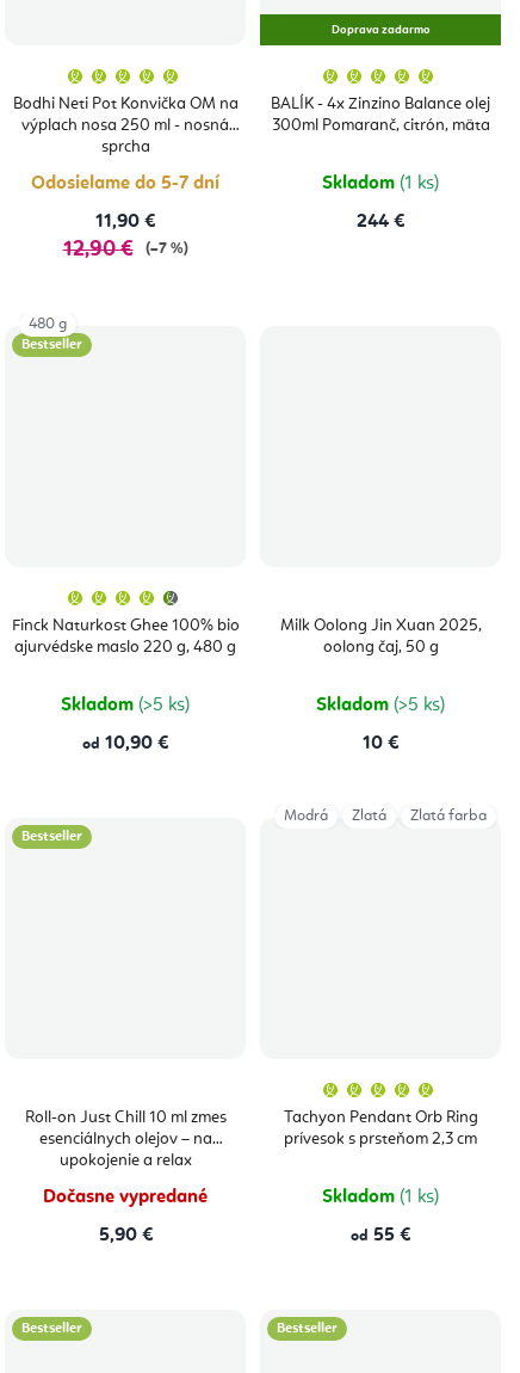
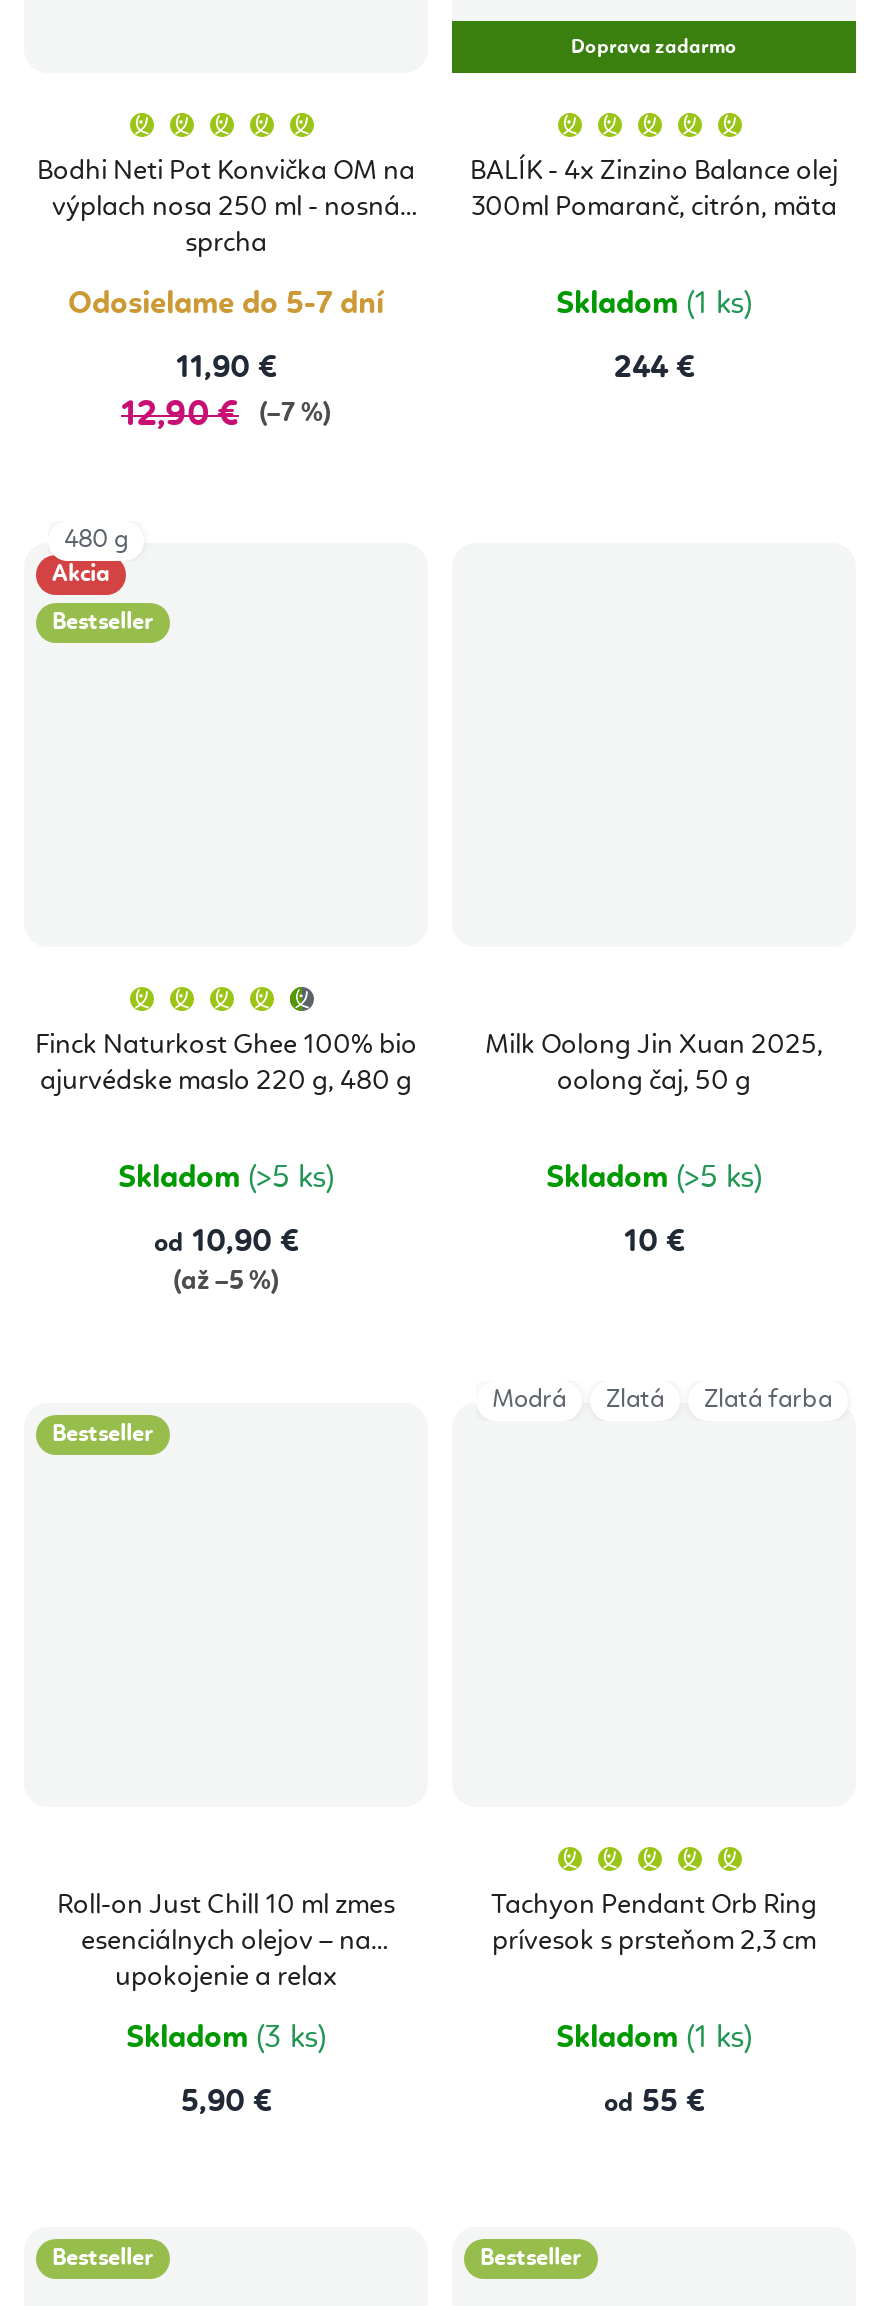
+ Akcia

+ (až –5 %)

- Dočasne vypredané
+ Skladom (3 ks)
